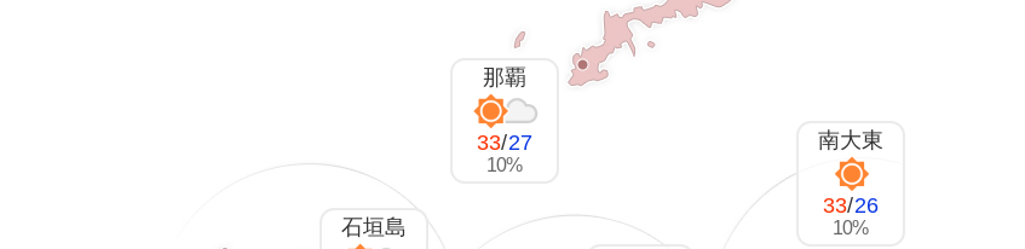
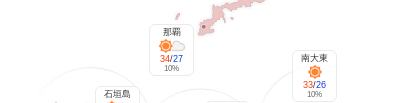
- 33/27
+ 34/27
